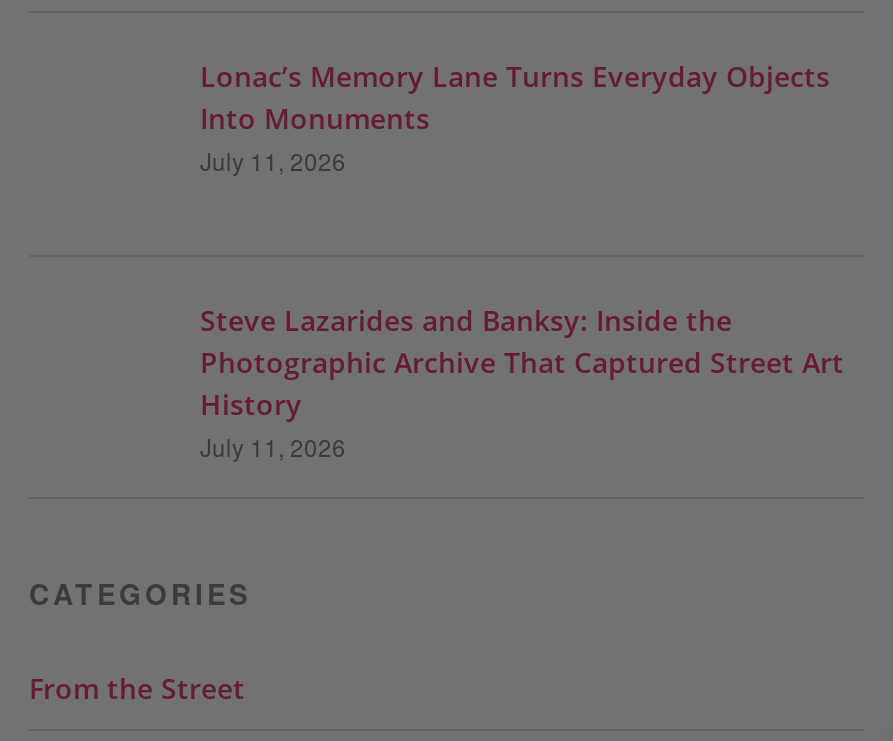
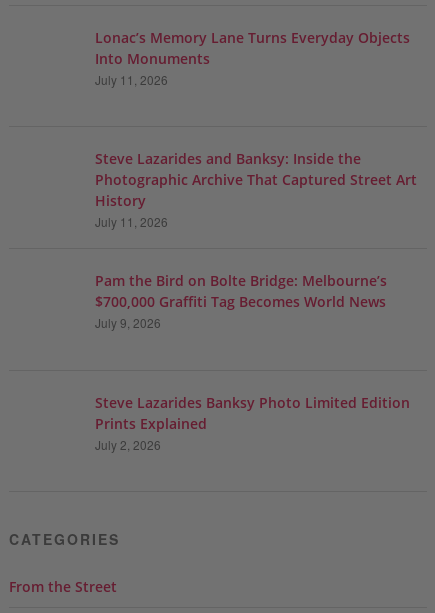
+ Pam the Bird on Bolte Bridge: Melbourne’s
+ $700,000 Graffiti Tag Becomes World News
+ July 9, 2026

+ Steve Lazarides Banksy Photo Limited Edition
+ Prints Explained
+ July 2, 2026
